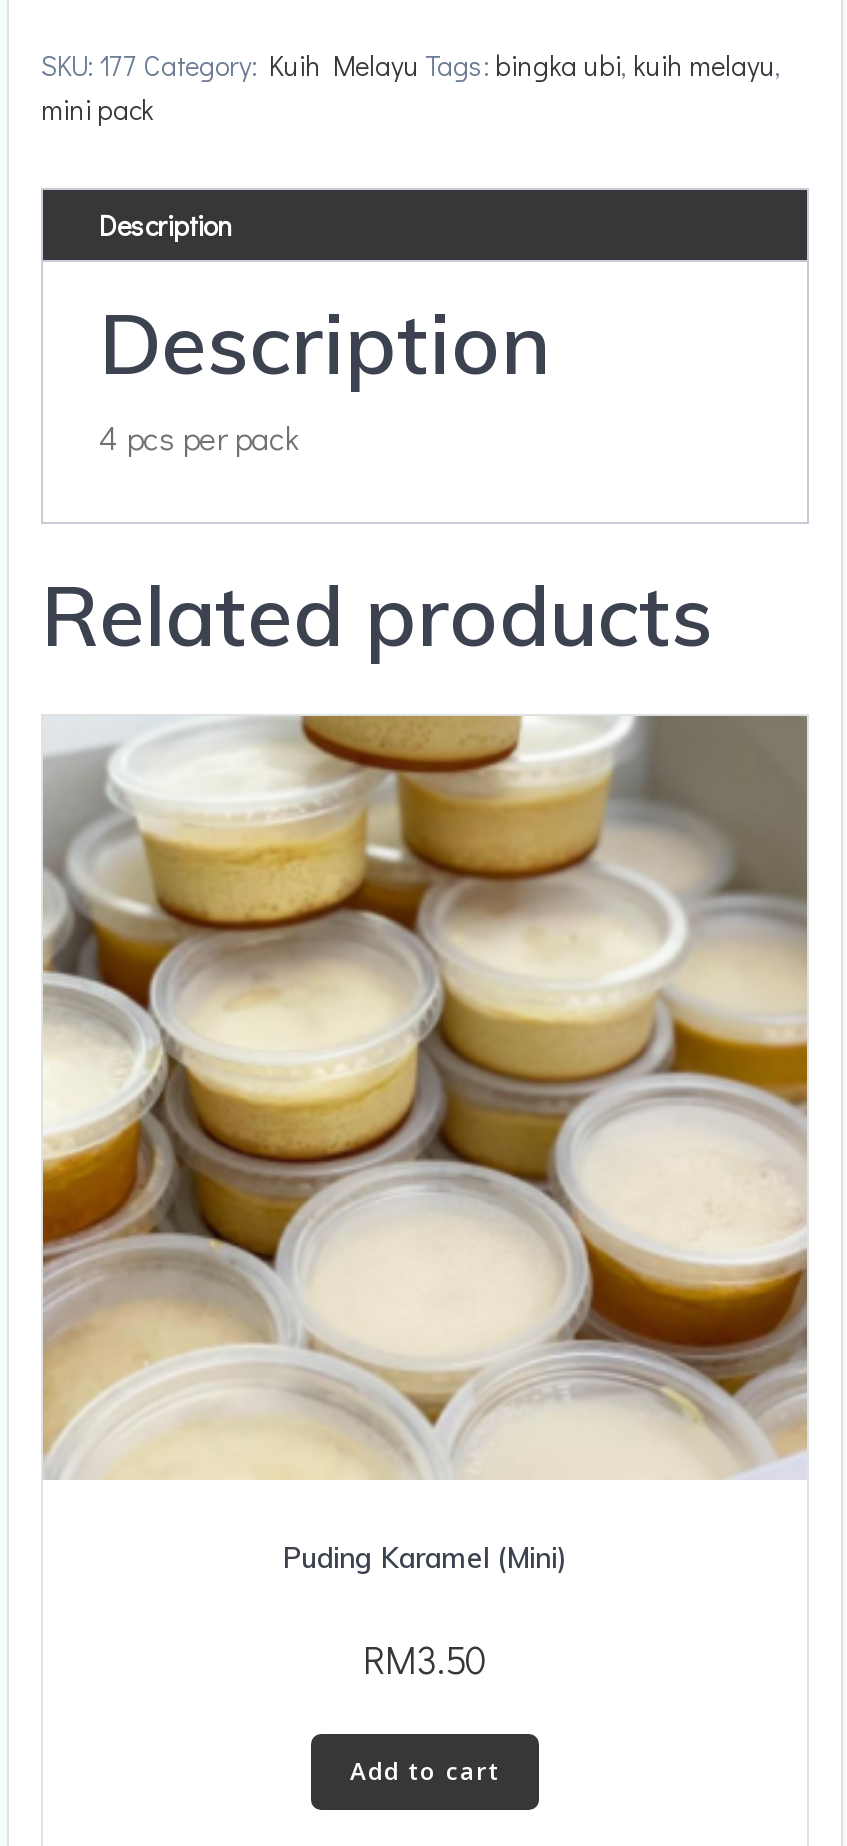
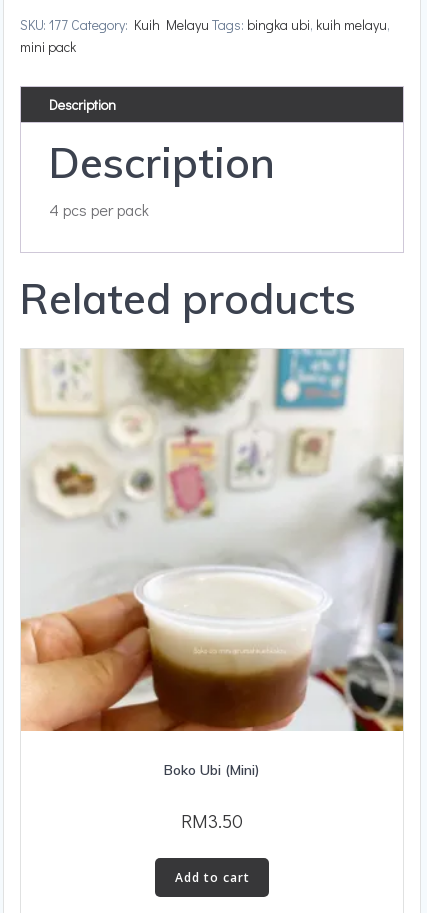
- [image]
- Puding Karamel (Mini)
+ [image]
+ Boko Ubi (Mini)
